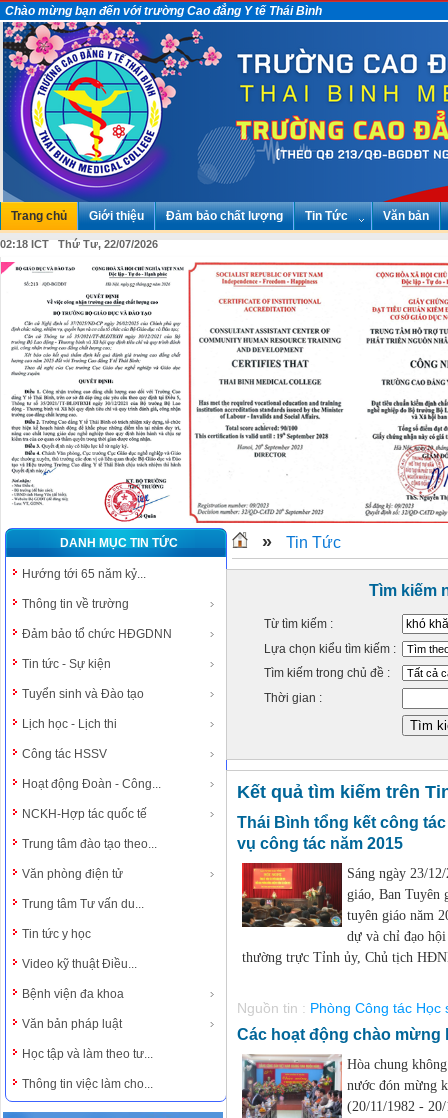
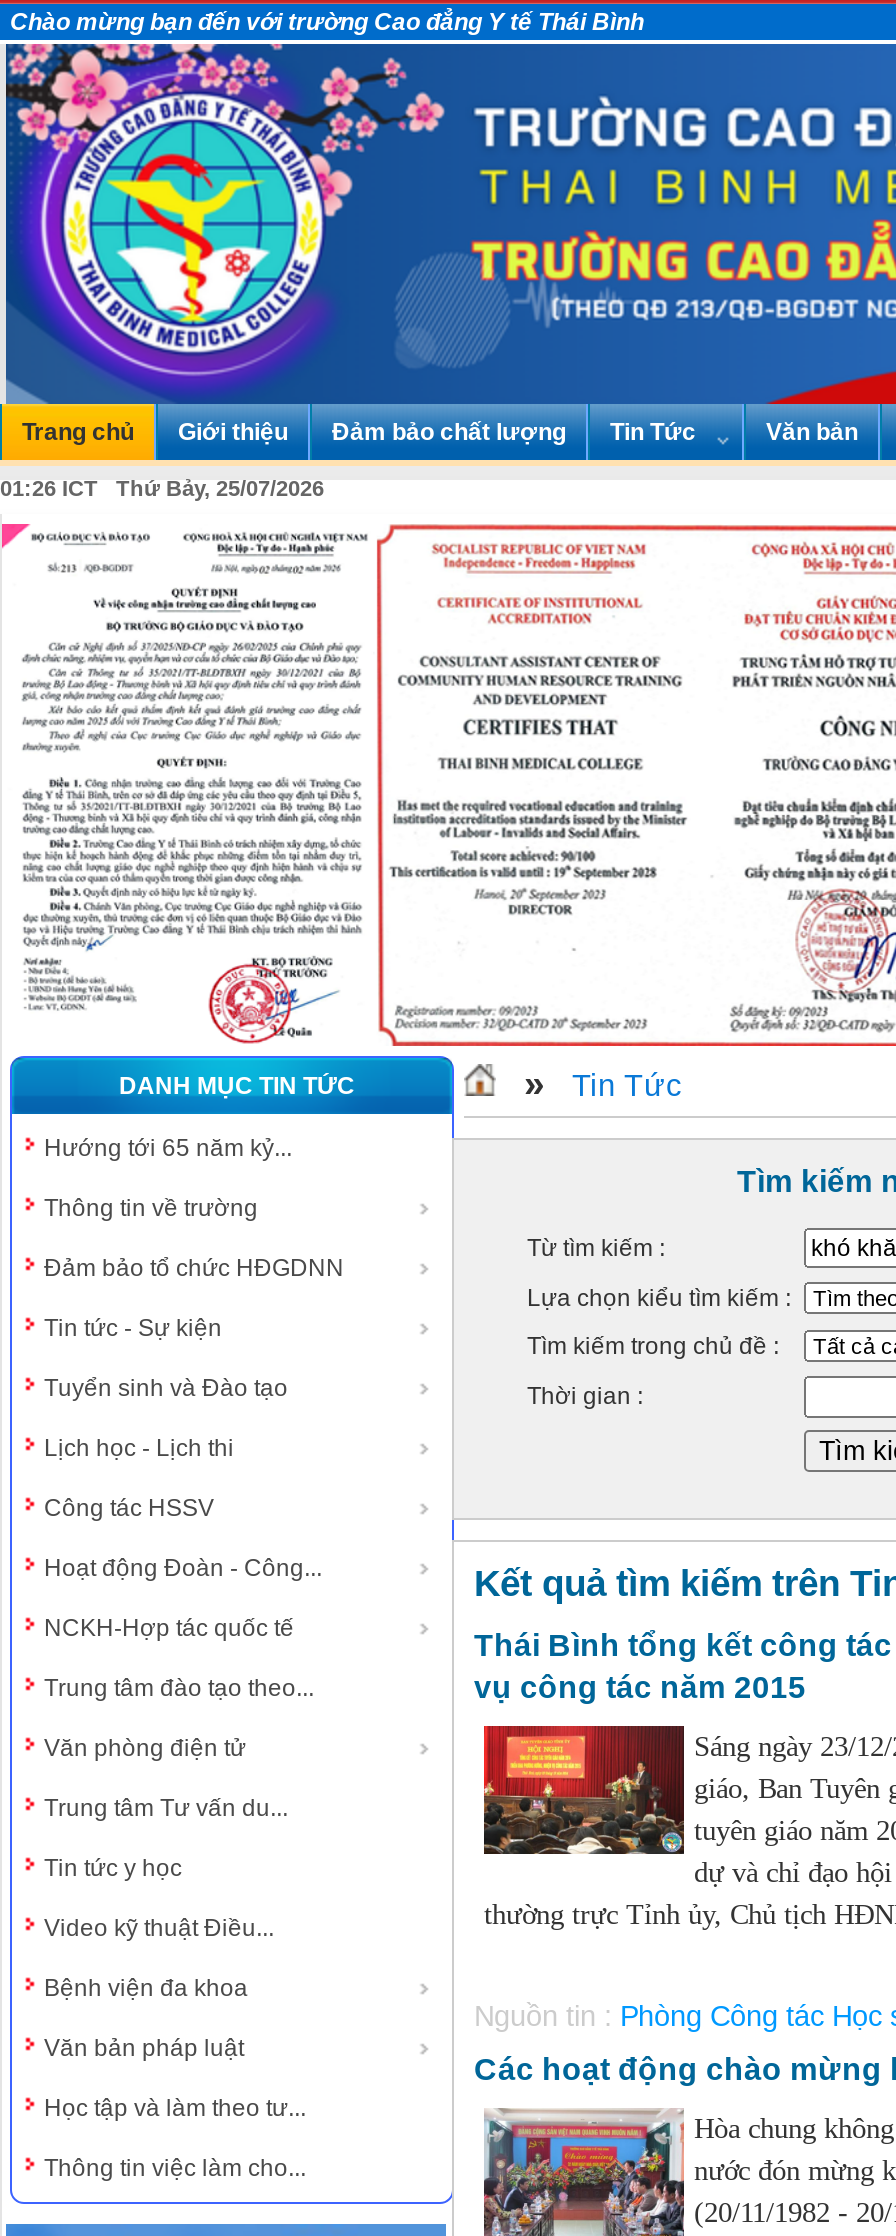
- 02:18 ICT Thứ Tư, 22/07/2026
+ 01:26 ICT Thứ Bảy, 25/07/2026
